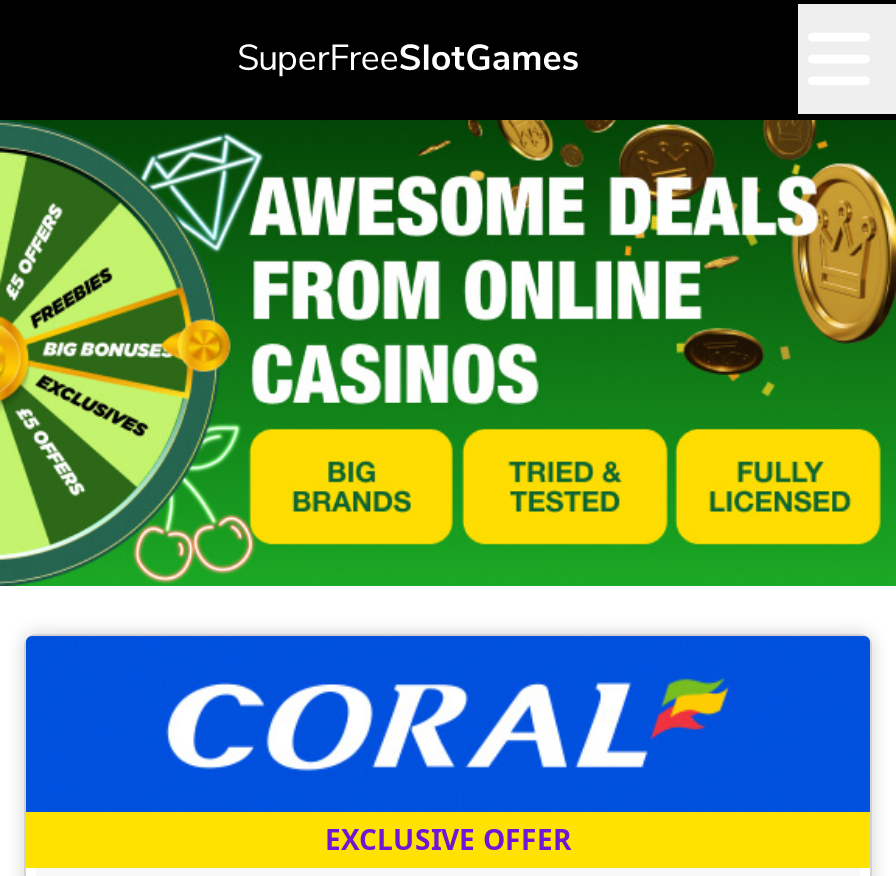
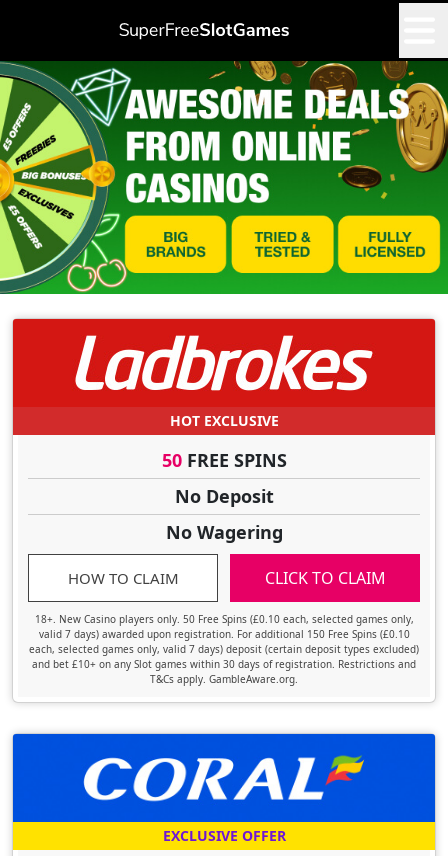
+ [image]
+ HOT EXCLUSIVE
+ 50 FREE SPINS
+ No Deposit
+ No Wagering
+ CLICK TO CLAIM
+ HOW TO CLAIM
+ 18+. New Casino players only. 50 Free Spins (£0.10 each, selected games only,
+ valid 7 days) awarded upon registration. For additional 150 Free Spins (£0.10
+ each, selected games only, valid 7 days) deposit (certain deposit types excluded)
+ and bet £10+ on any Slot games within 30 days of registration. Restrictions and
+ T&Cs apply. GambleAware.org.
